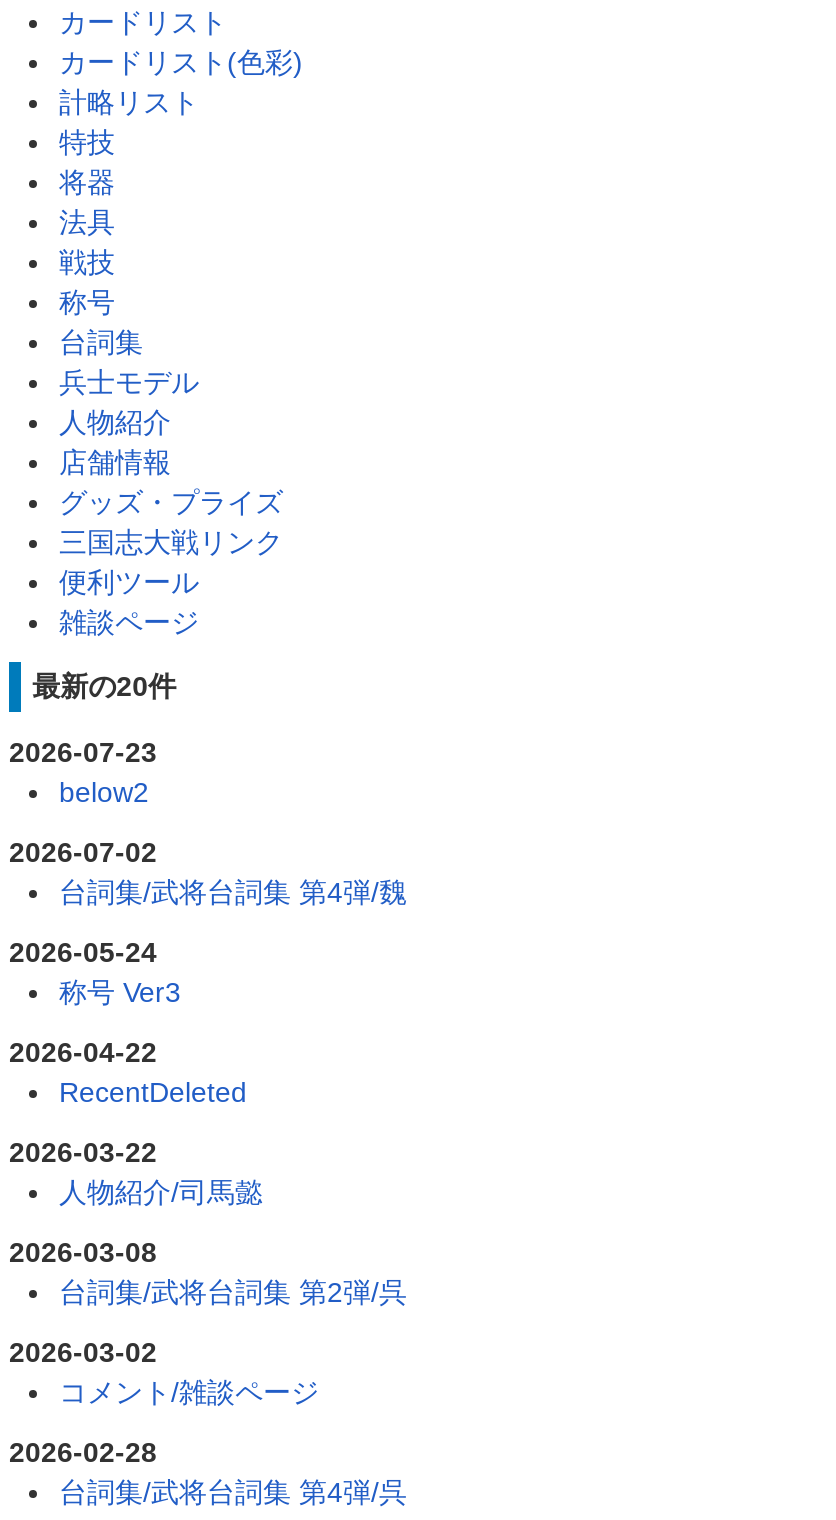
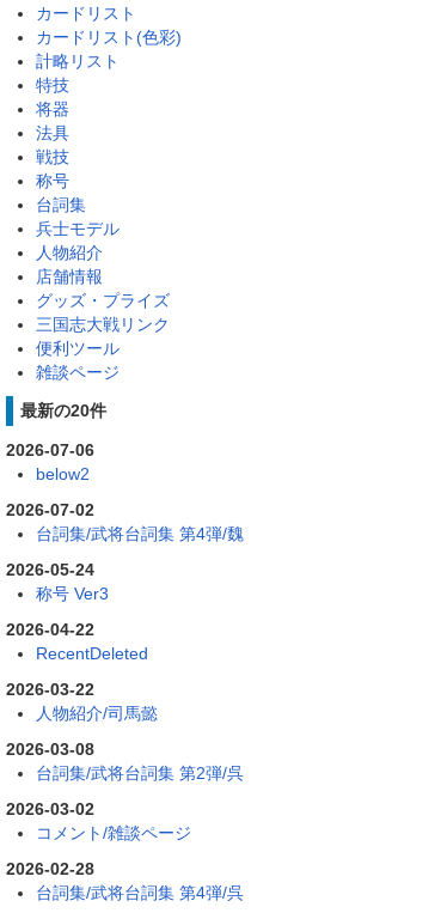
- 2026-07-23
+ 2026-07-06
